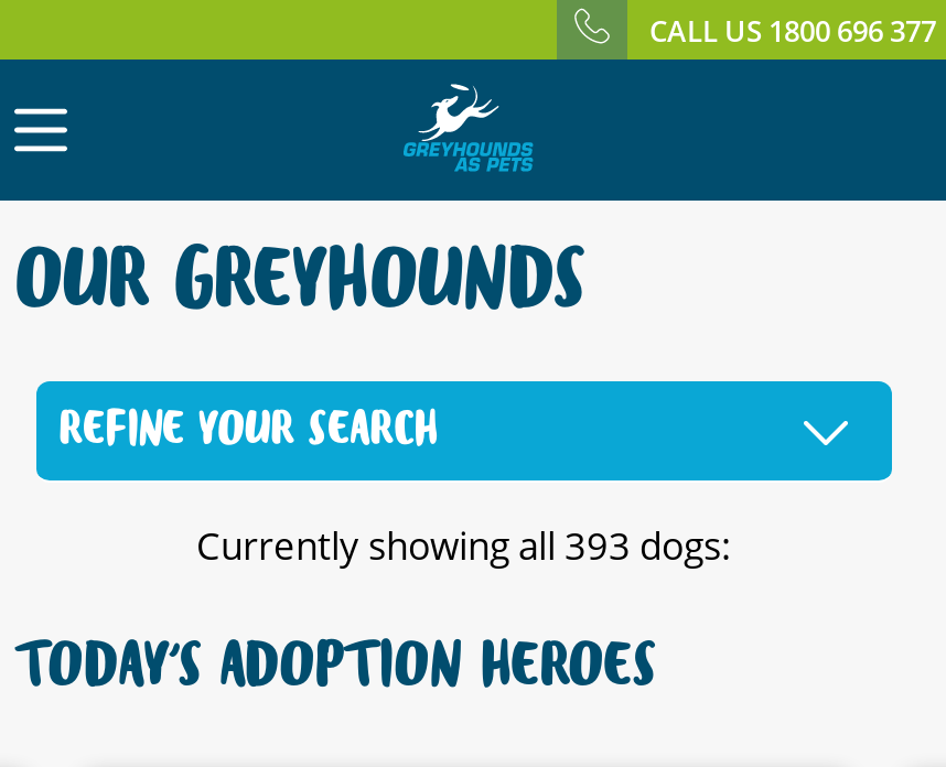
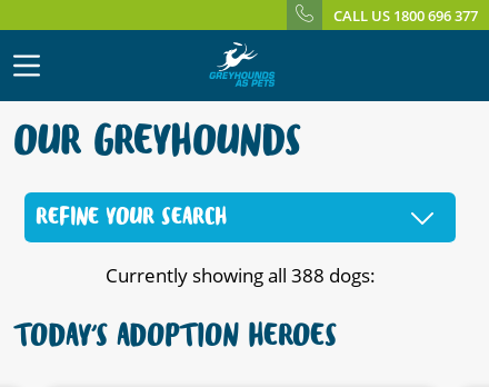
- Currently showing all 393 dogs:
+ Currently showing all 388 dogs:
